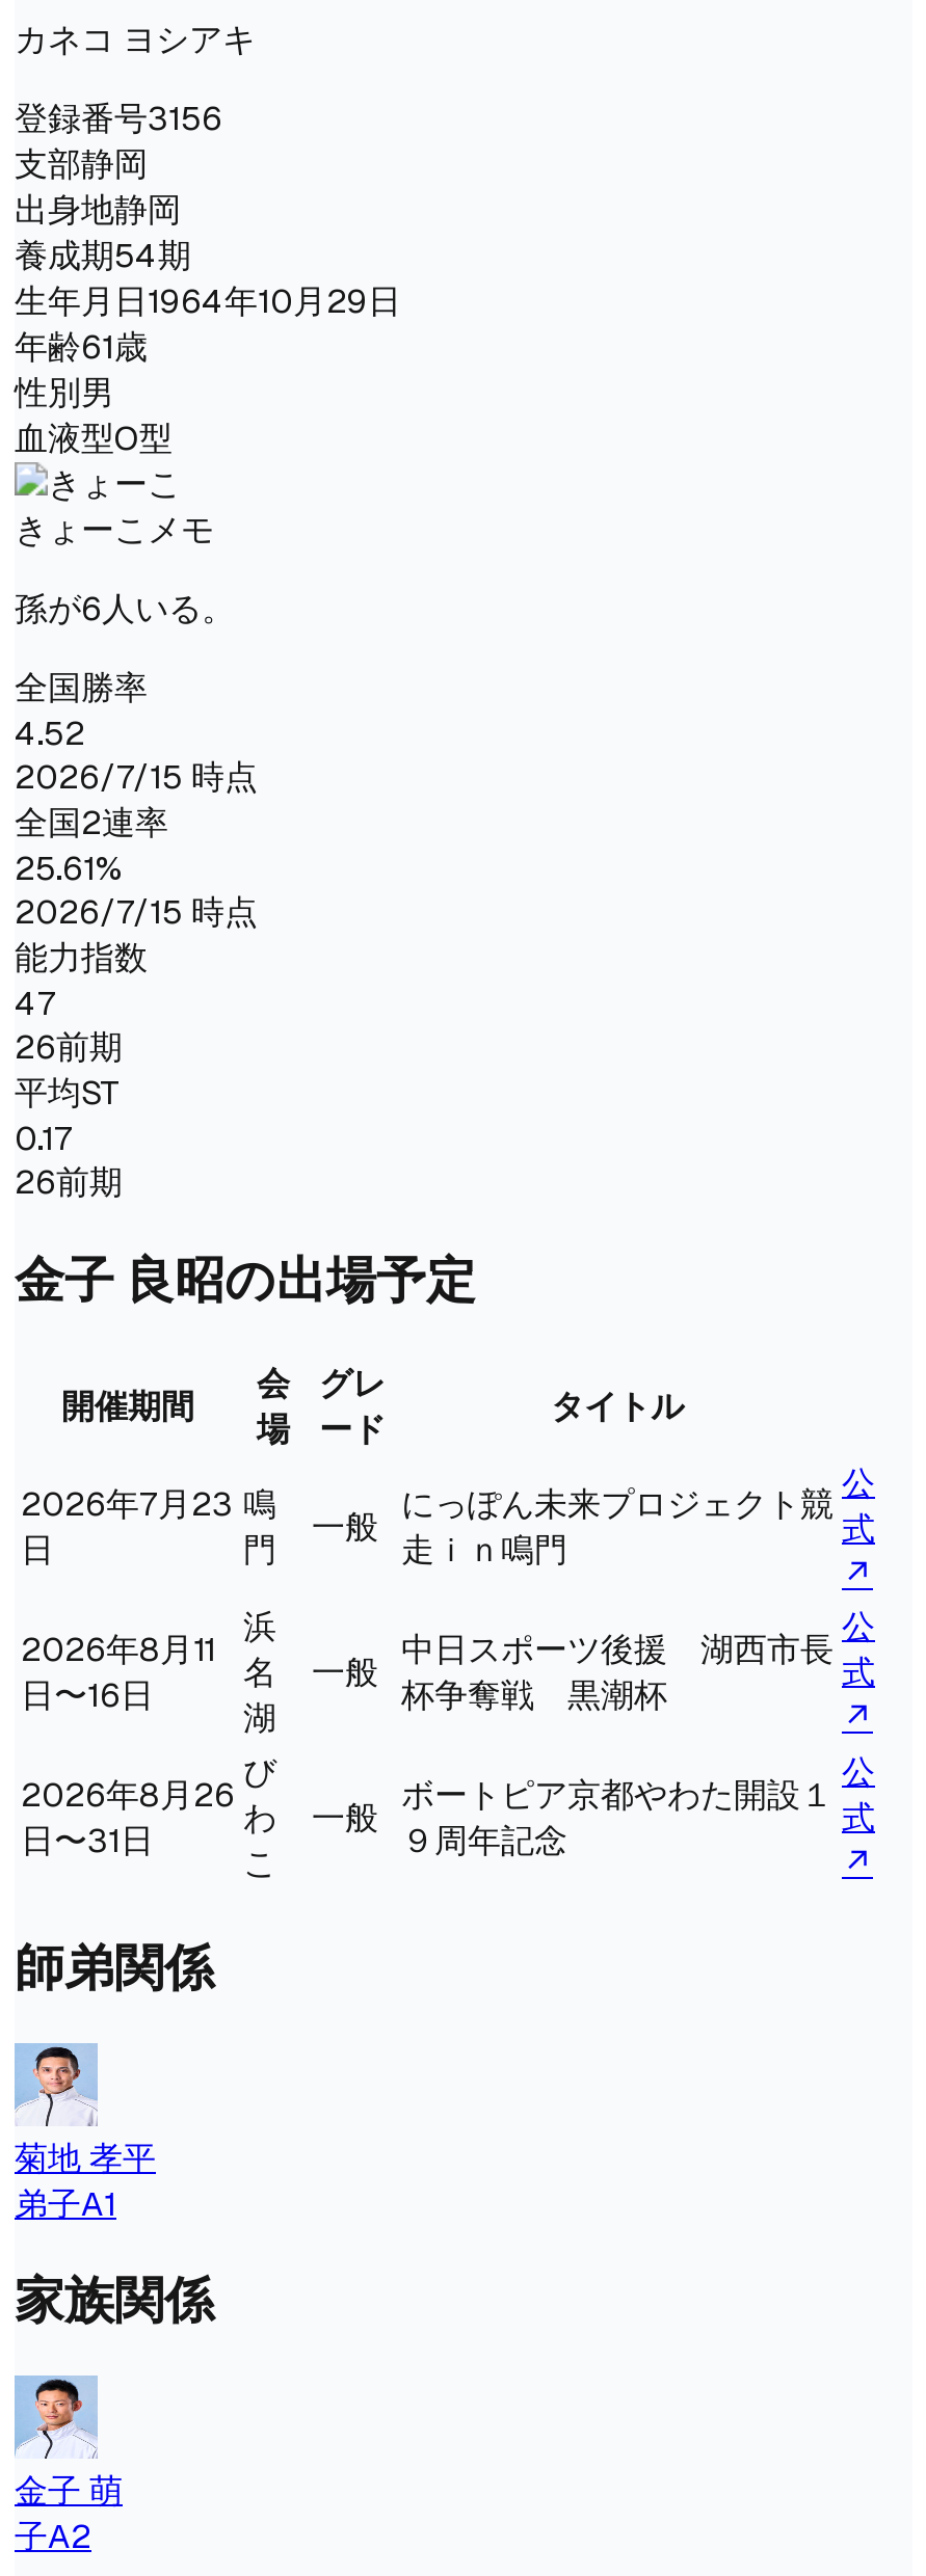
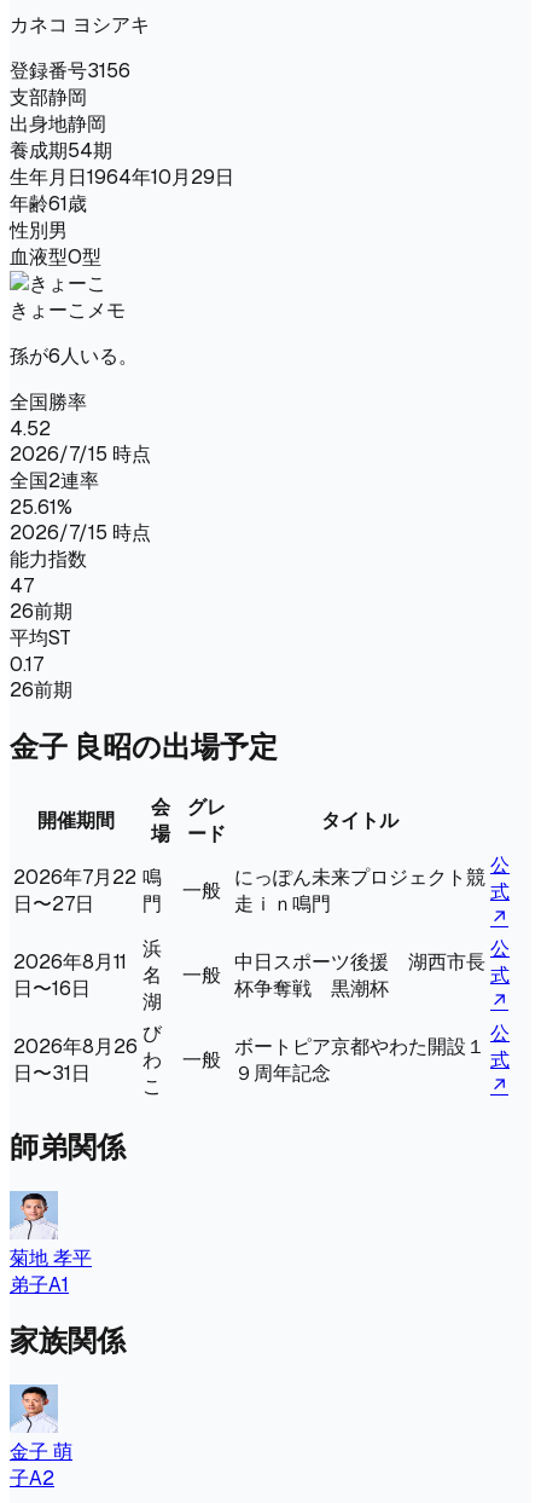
- 2026年7月23
- 日
+ 2026年7月22
+ 日〜27日
